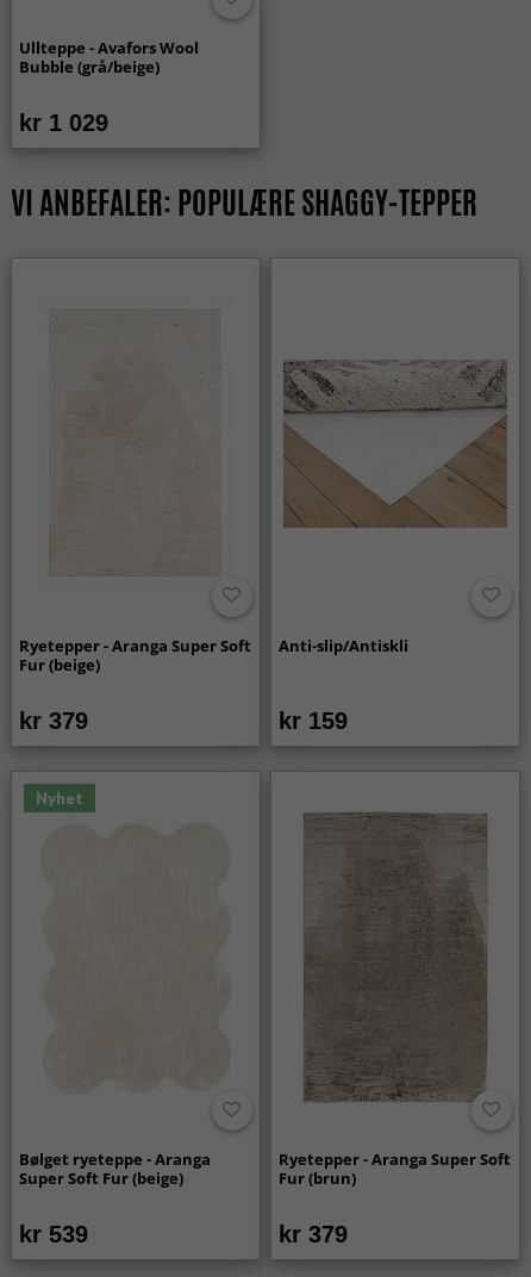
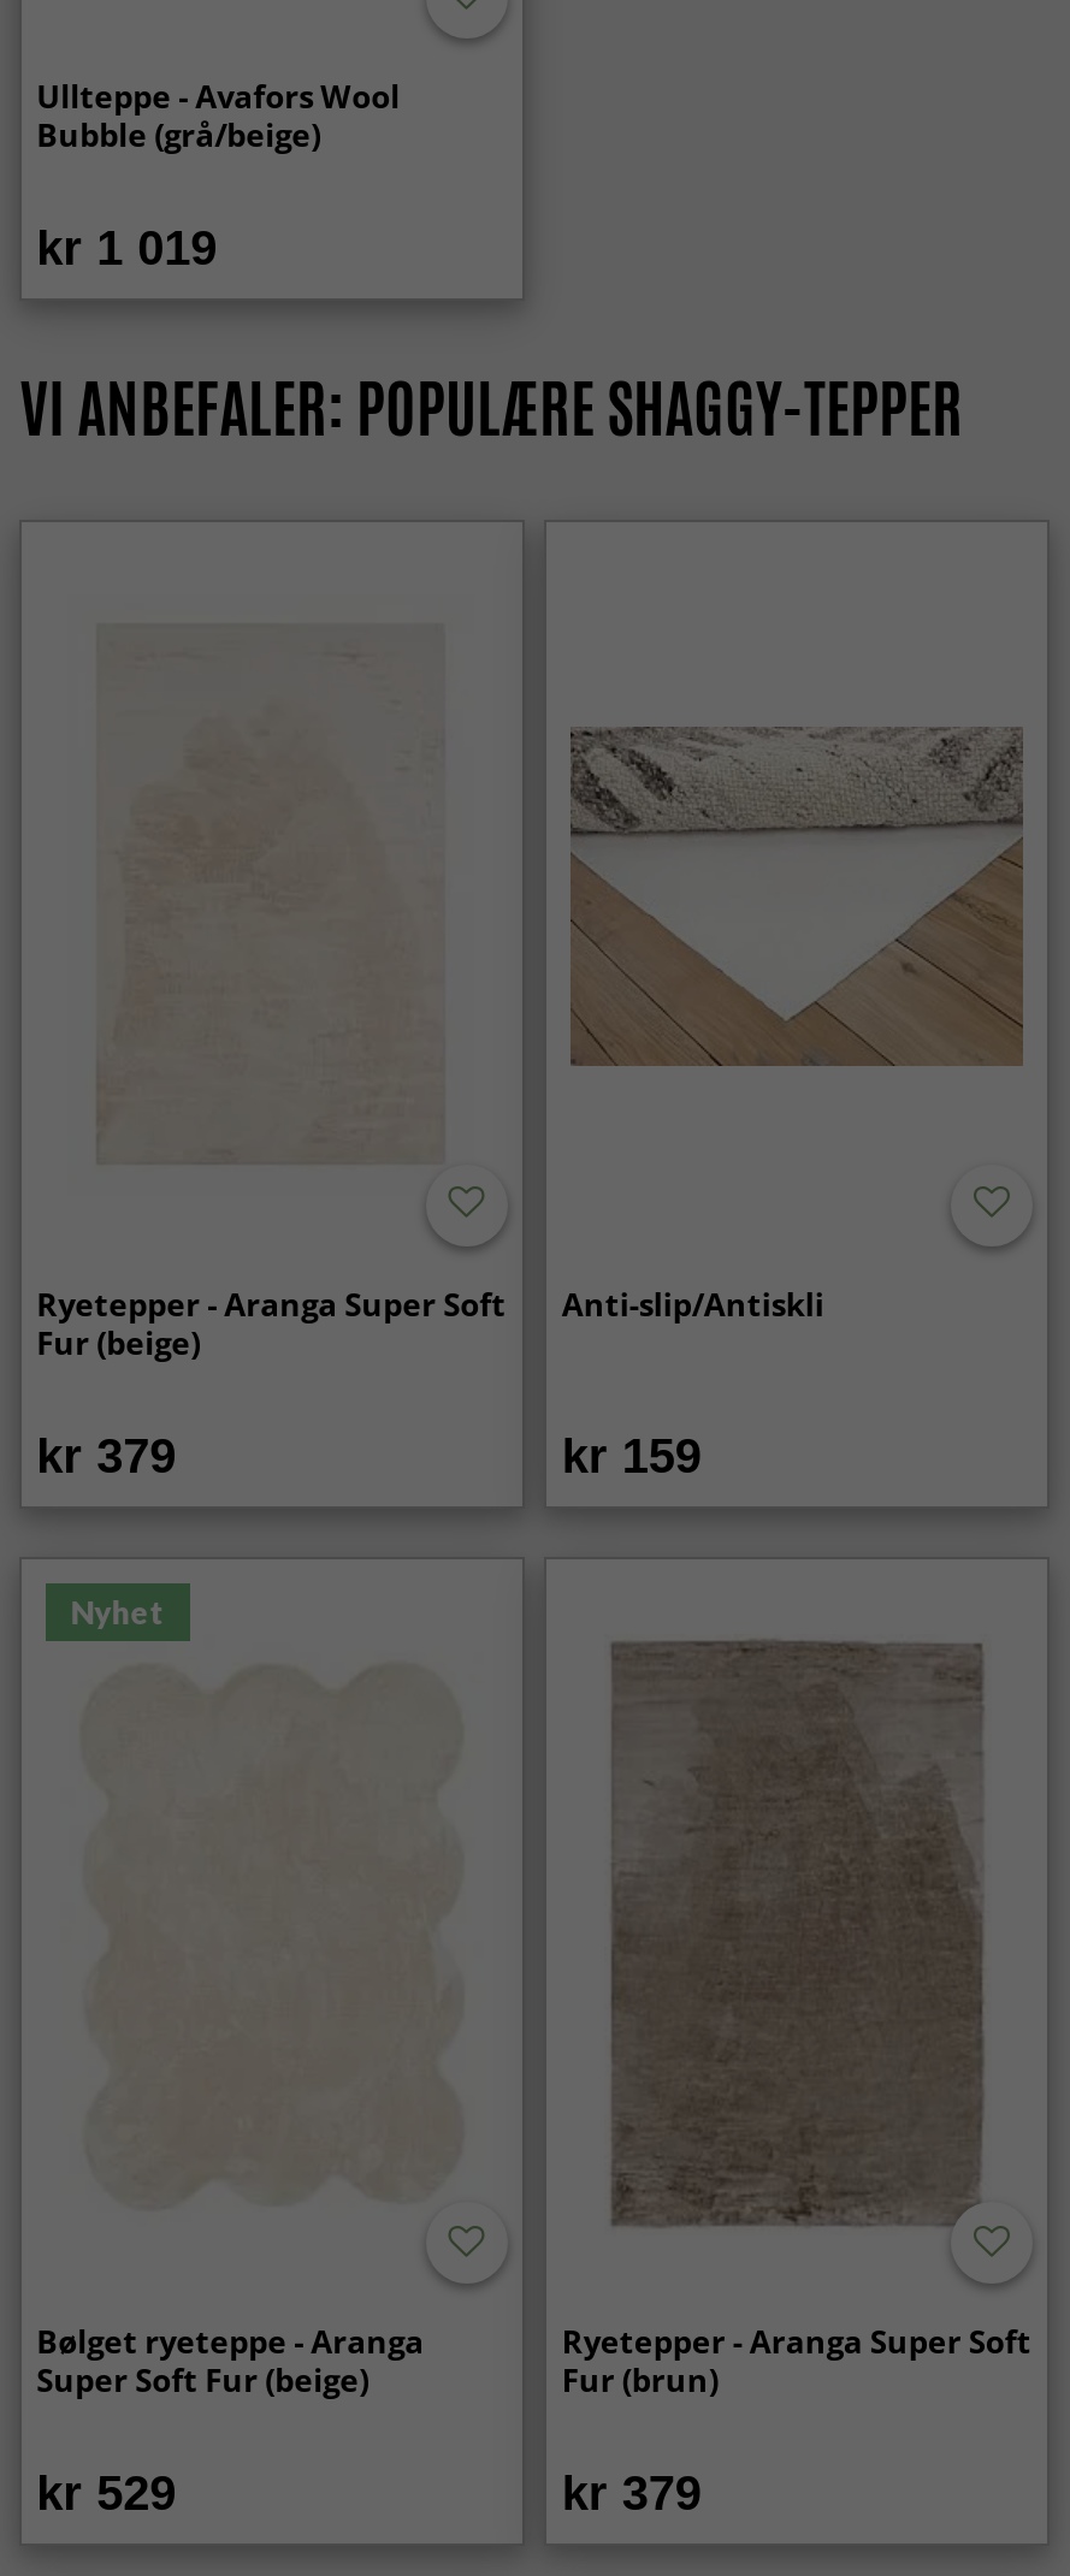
- kr 1 029
+ kr 1 019

- kr 539
+ kr 529
